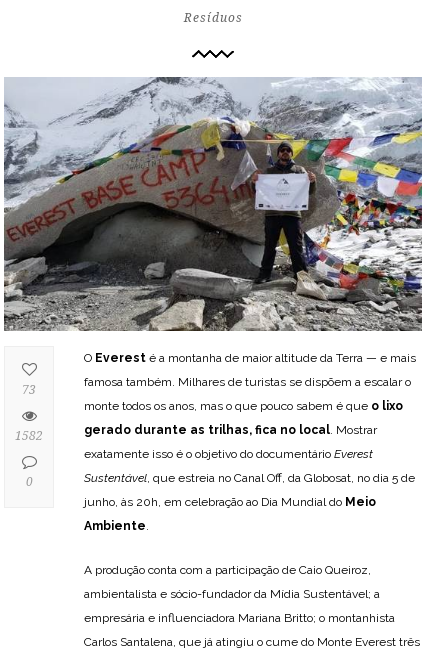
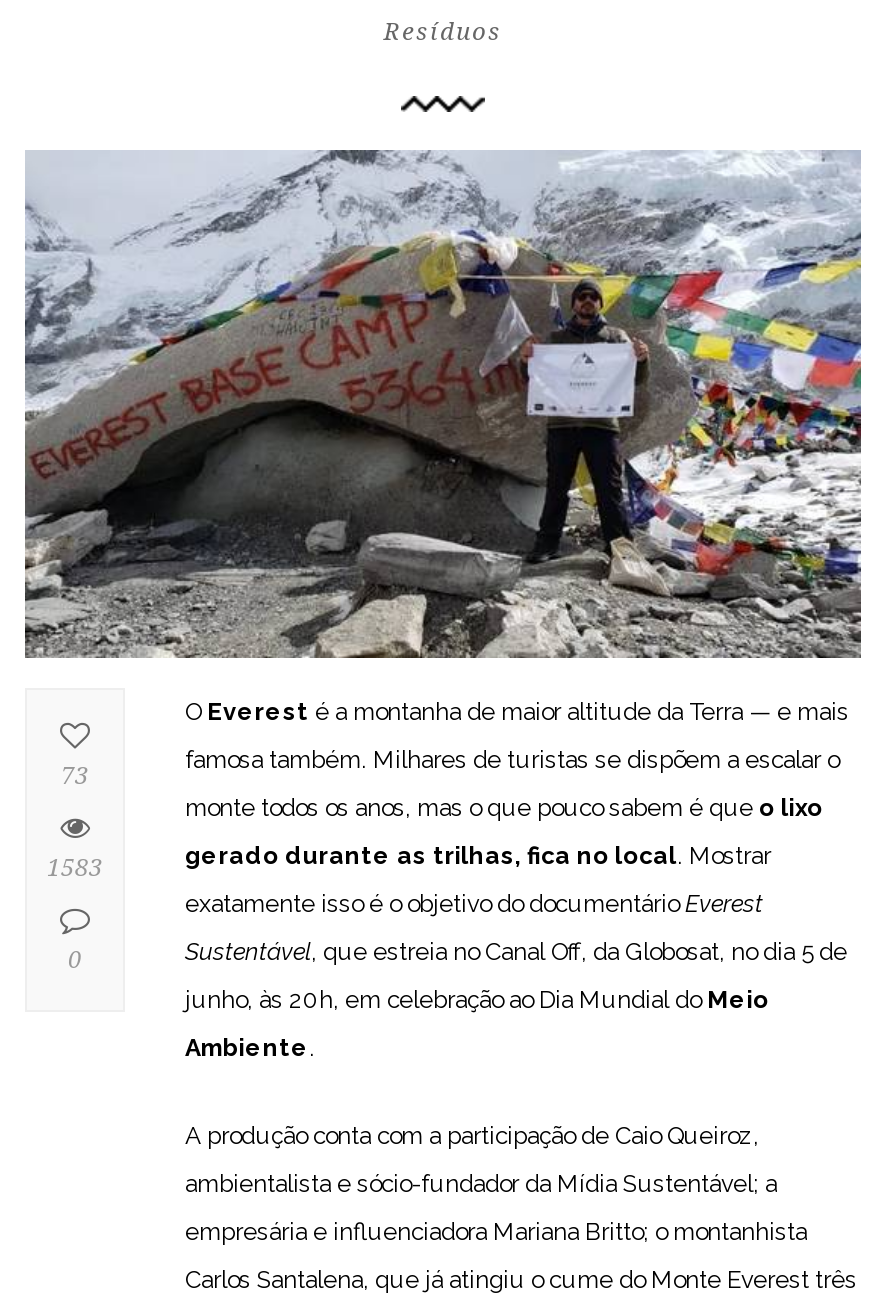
- 1582
+ 1583
